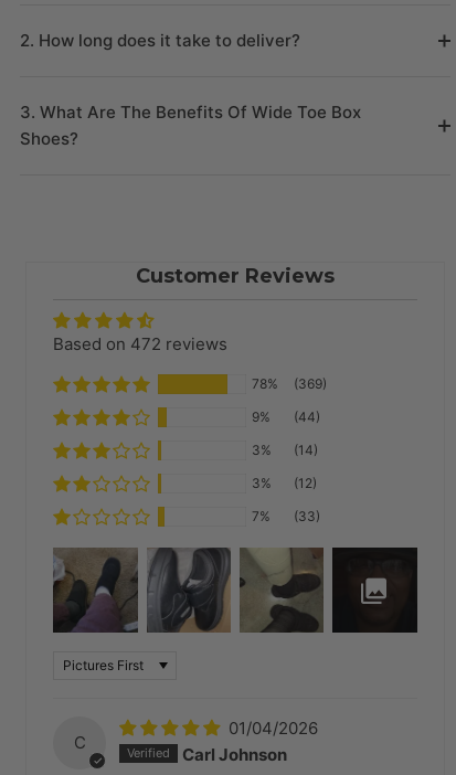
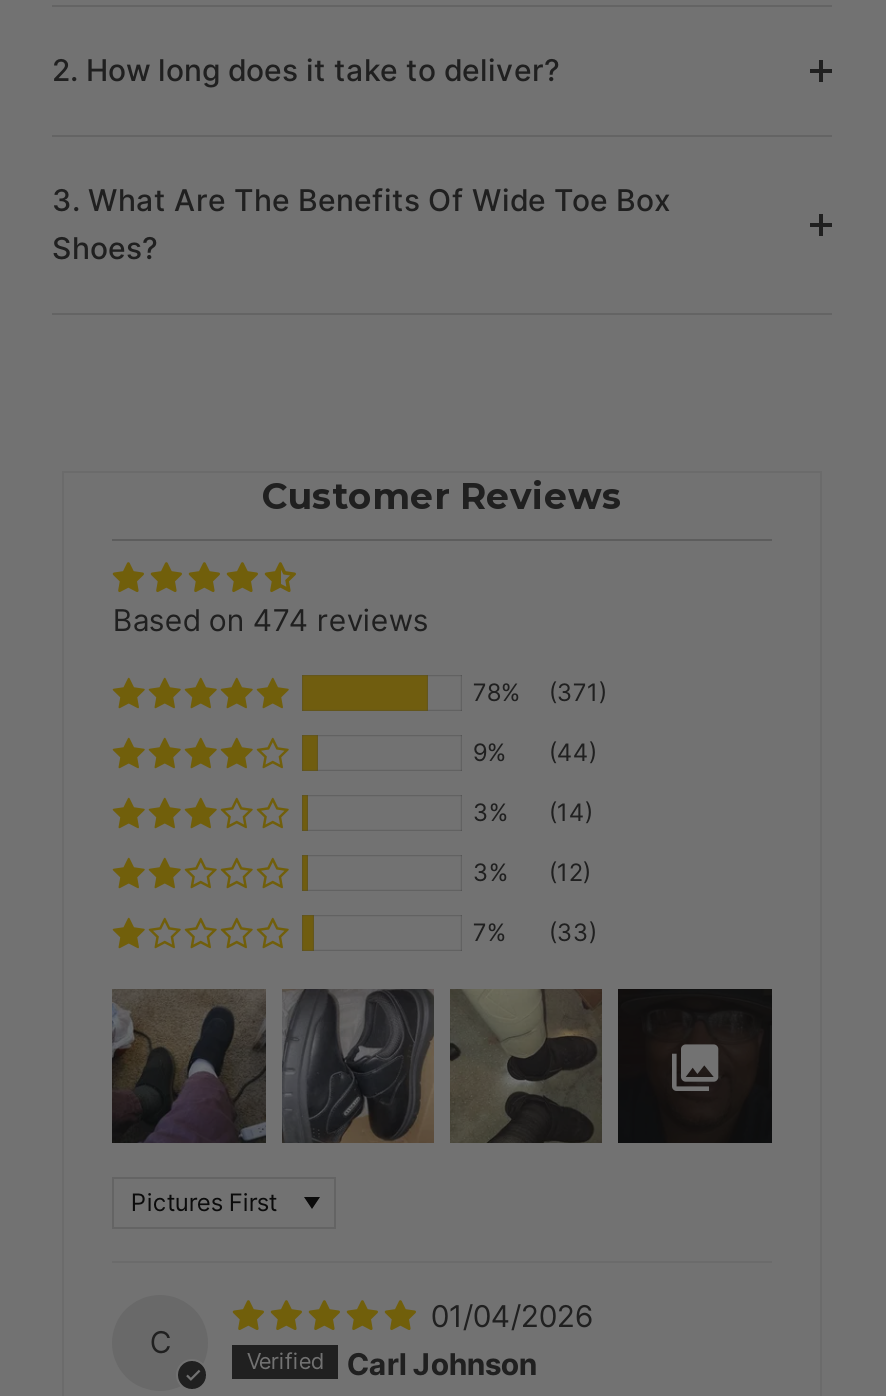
- Based on 472 reviews
+ Based on 474 reviews

- 78% (369)
+ 78% (371)
